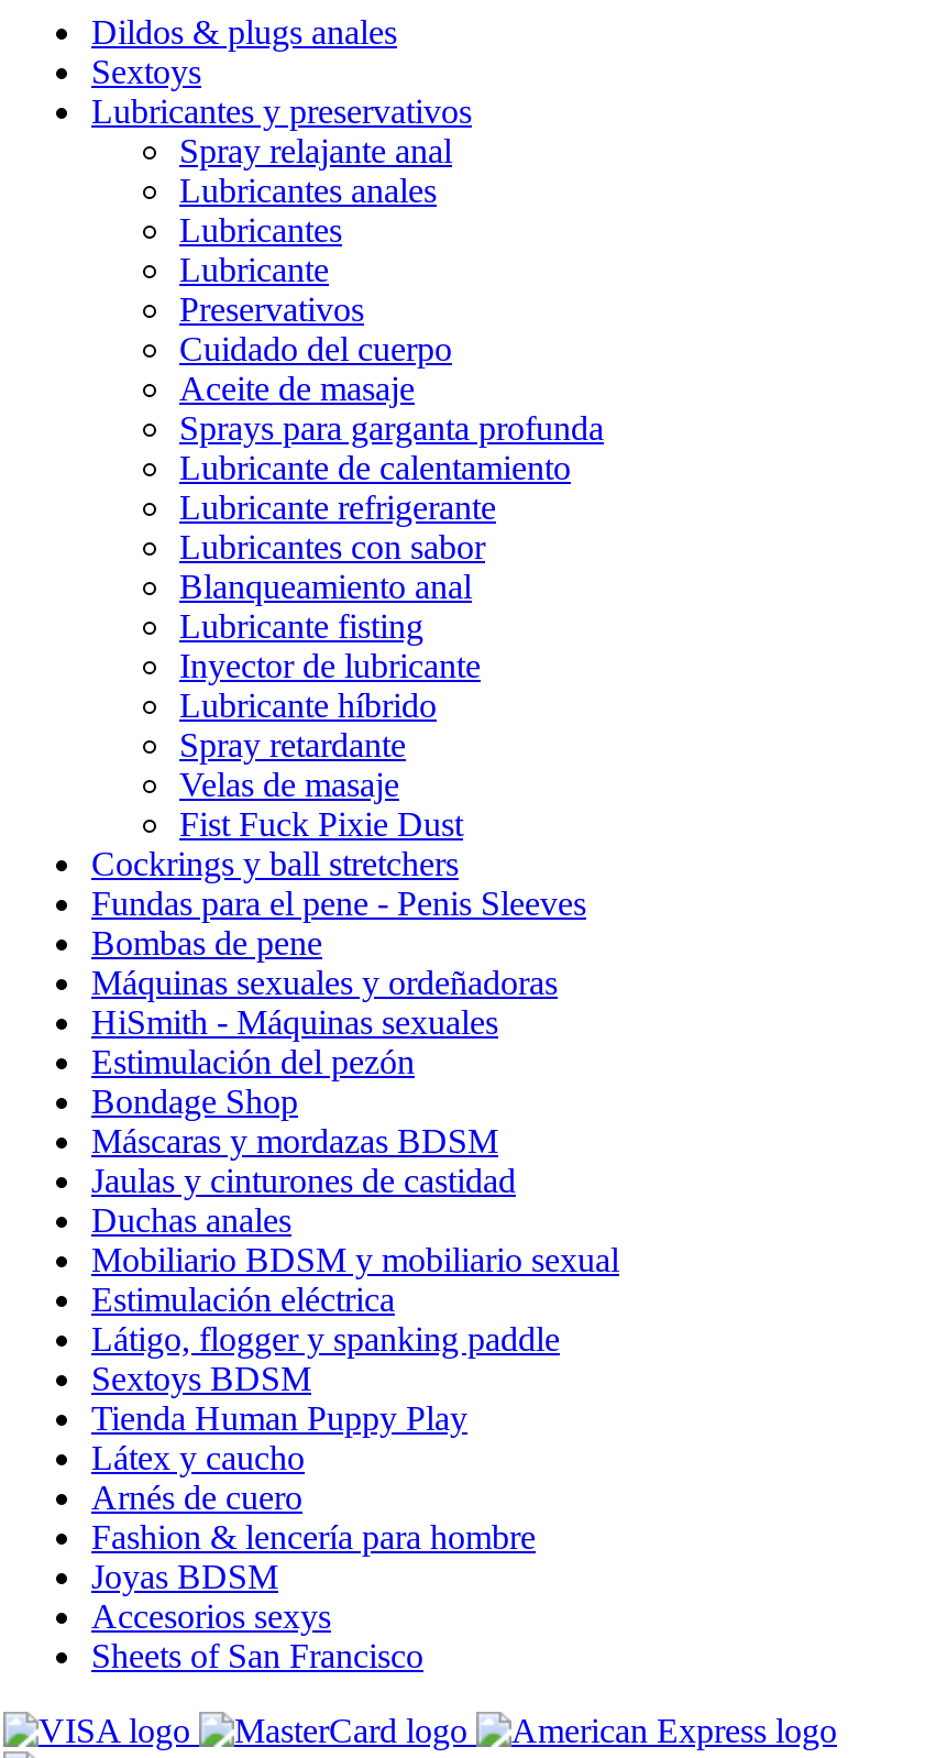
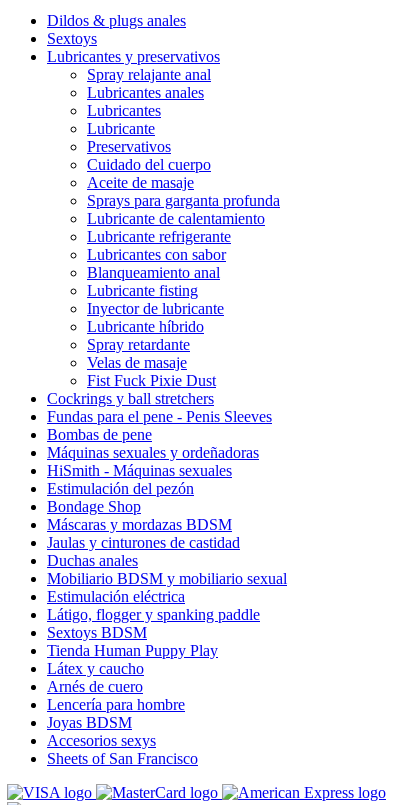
- Fashion & lencería para hombre
+ Lencería para hombre
